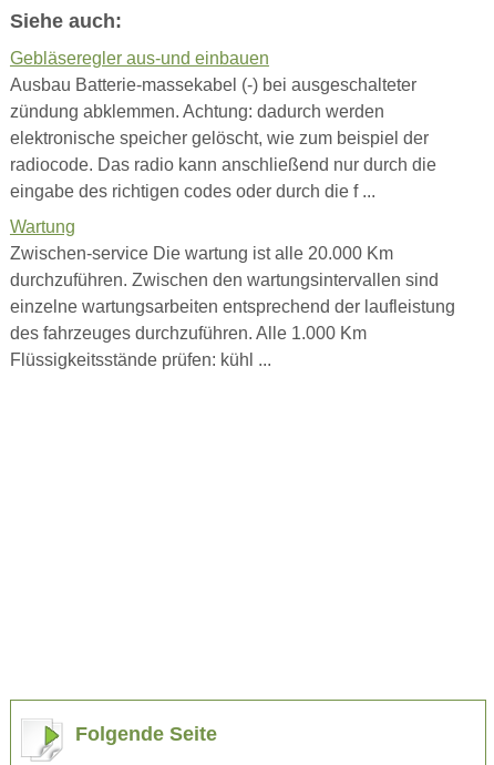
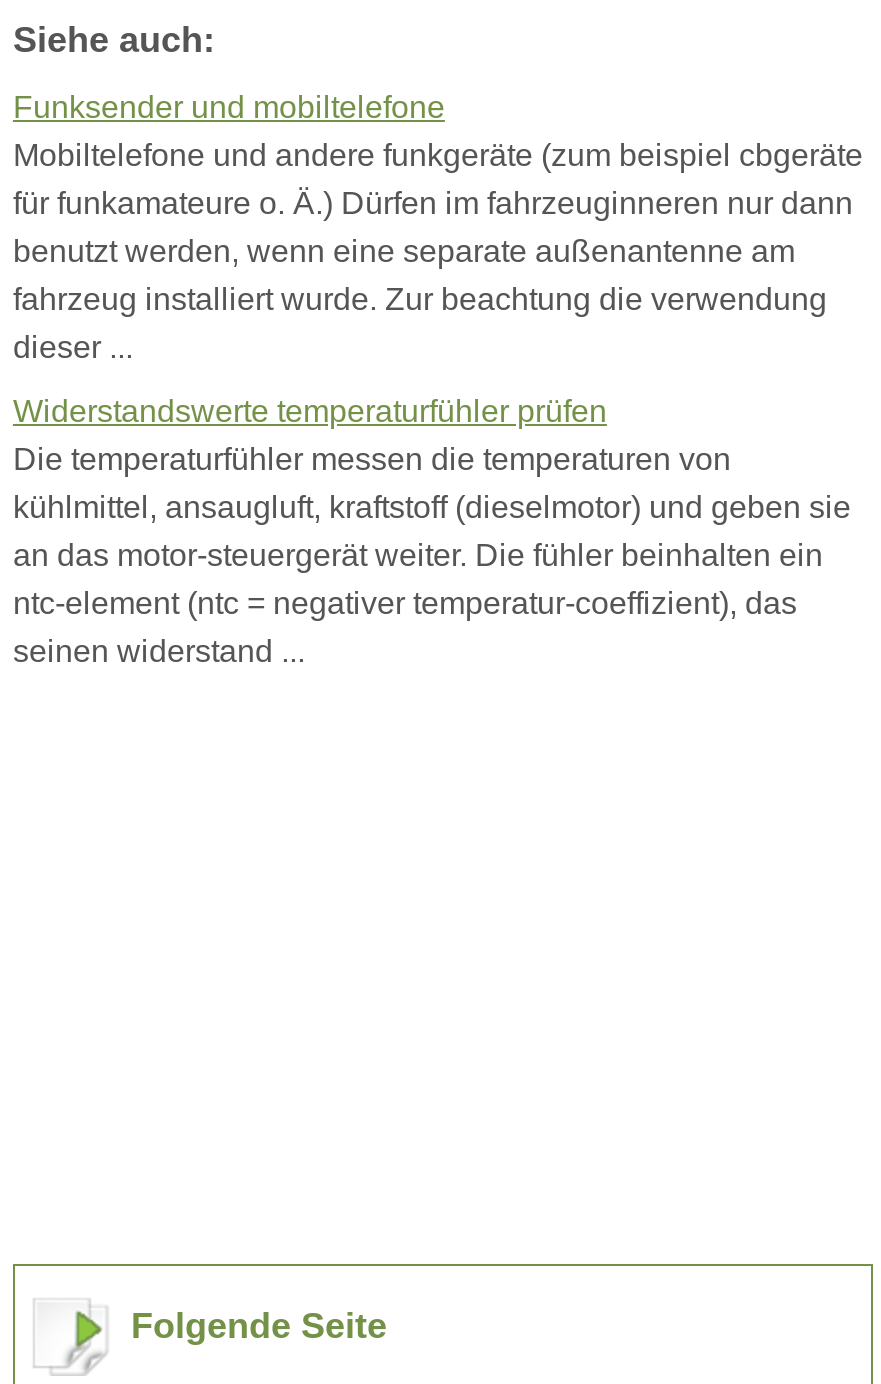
- Gebläseregler aus-und einbauen
- Ausbau Batterie-massekabel (-) bei ausgeschalteter
- zündung abklemmen. Achtung: dadurch werden
- elektronische speicher gelöscht, wie zum beispiel der
- radiocode. Das radio kann anschließend nur durch die
- eingabe des richtigen codes oder durch die f ...
+ Funksender und mobiltelefone
+ Mobiltelefone und andere funkgeräte (zum beispiel cbgeräte
+ für funkamateure o. Ä.) Dürfen im fahrzeuginneren nur dann
+ benutzt werden, wenn eine separate außenantenne am
+ fahrzeug installiert wurde. Zur beachtung die verwendung
+ dieser ...

- Wartung
- Zwischen-service Die wartung ist alle 20.000 Km
- durchzuführen. Zwischen den wartungsintervallen sind
- einzelne wartungsarbeiten entsprechend der laufleistung
- des fahrzeuges durchzuführen. Alle 1.000 Km
- Flüssigkeitsstände prüfen: kühl ...
+ Widerstandswerte temperaturfühler prüfen
+ Die temperaturfühler messen die temperaturen von
+ kühlmittel, ansaugluft, kraftstoff (dieselmotor) und geben sie
+ an das motor-steuergerät weiter. Die fühler beinhalten ein
+ ntc-element (ntc = negativer temperatur-coeffizient), das
+ seinen widerstand ...
